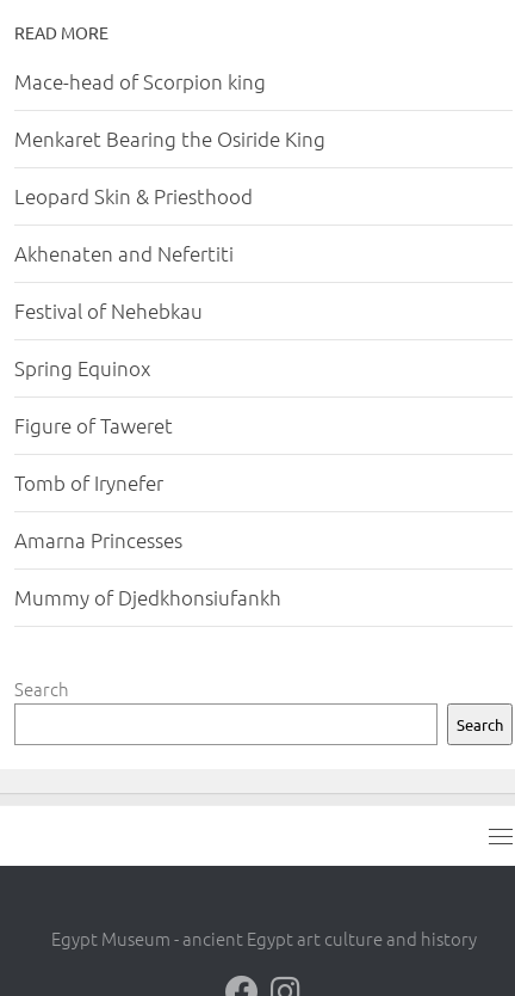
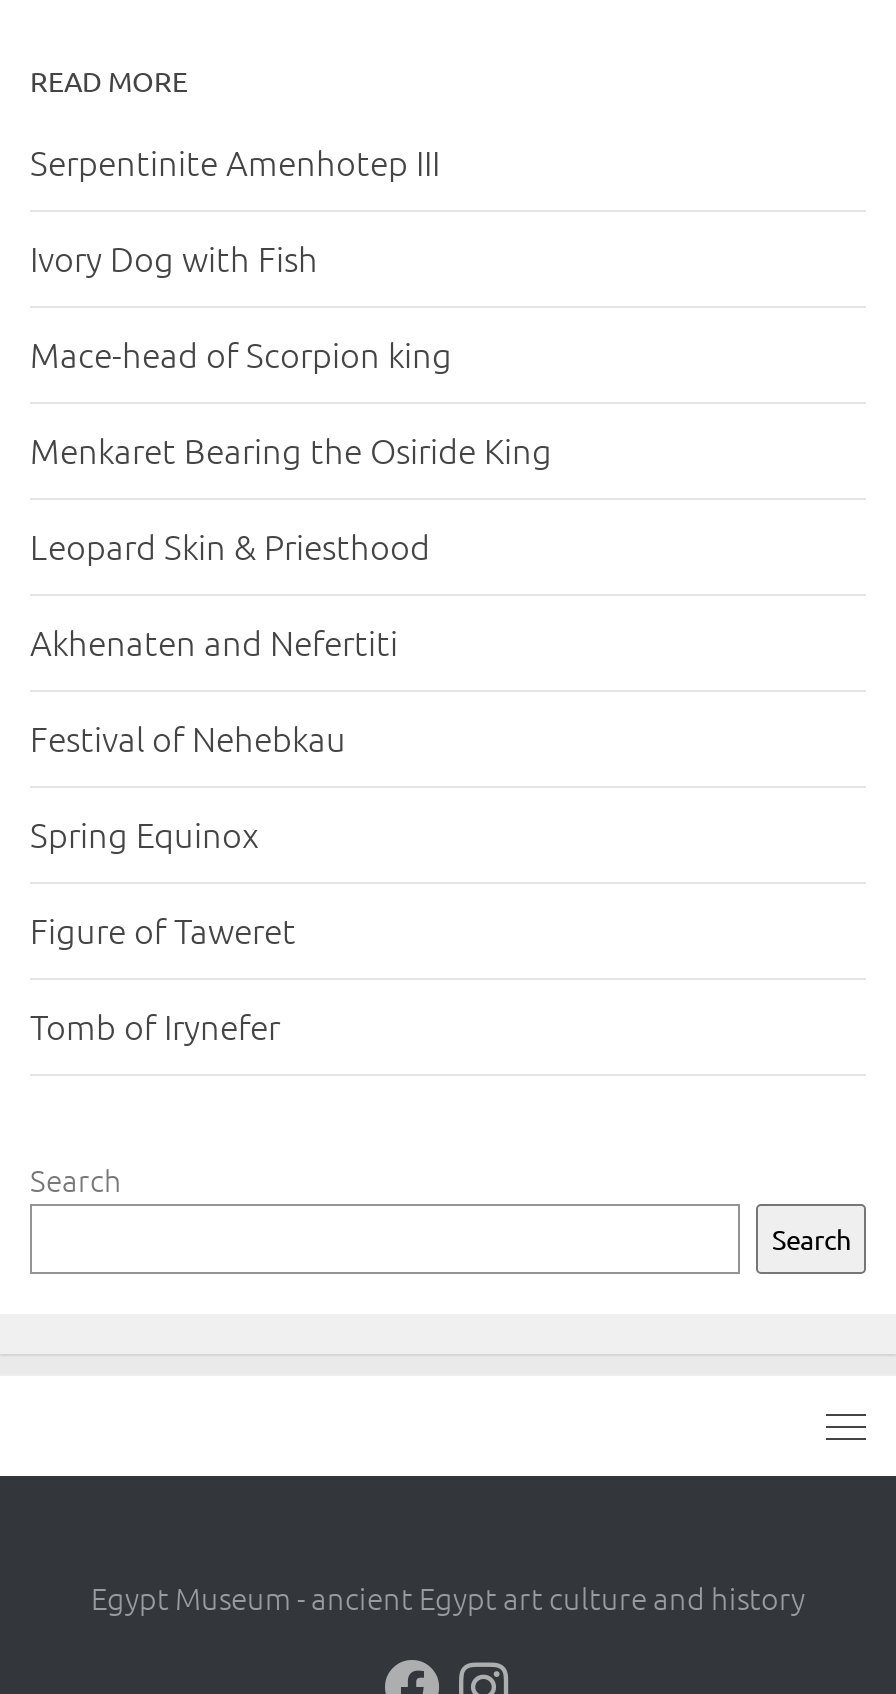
+ Serpentinite Amenhotep III
+ Ivory Dog with Fish

moved down: Mace-head of Scorpion king | Menkaret Bearing the Osiride King | Leopard Skin & Priesthood | Akhenaten and Nefertiti | Festival of Nehebkau | Spring Equinox | Figure of Taweret | Tomb of Irynefer

- Amarna Princesses
- Mummy of Djedkhonsiufankh
